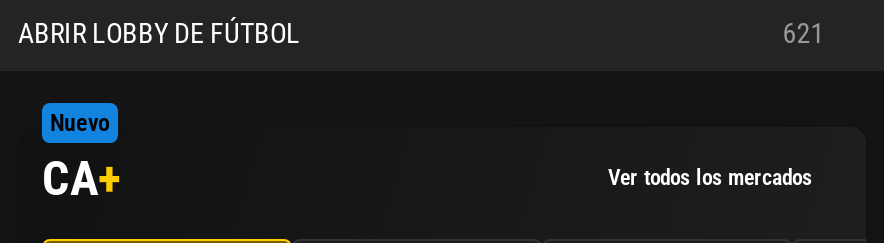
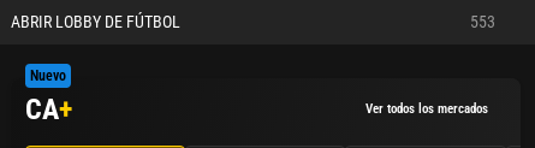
- 621
+ 553
